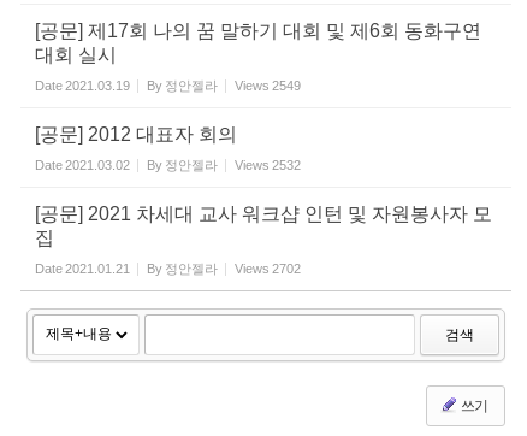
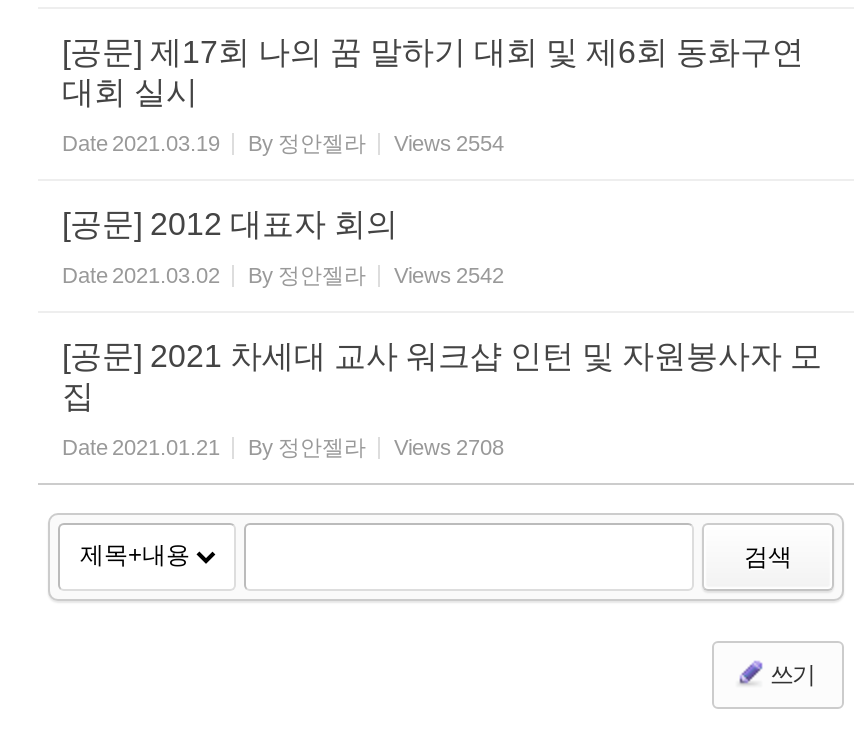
- Date 2021.03.19 By 정안젤라 Views 2549
+ Date 2021.03.19 By 정안젤라 Views 2554

- Date 2021.03.02 By 정안젤라 Views 2532
+ Date 2021.03.02 By 정안젤라 Views 2542

- Date 2021.01.21 By 정안젤라 Views 2702
+ Date 2021.01.21 By 정안젤라 Views 2708
